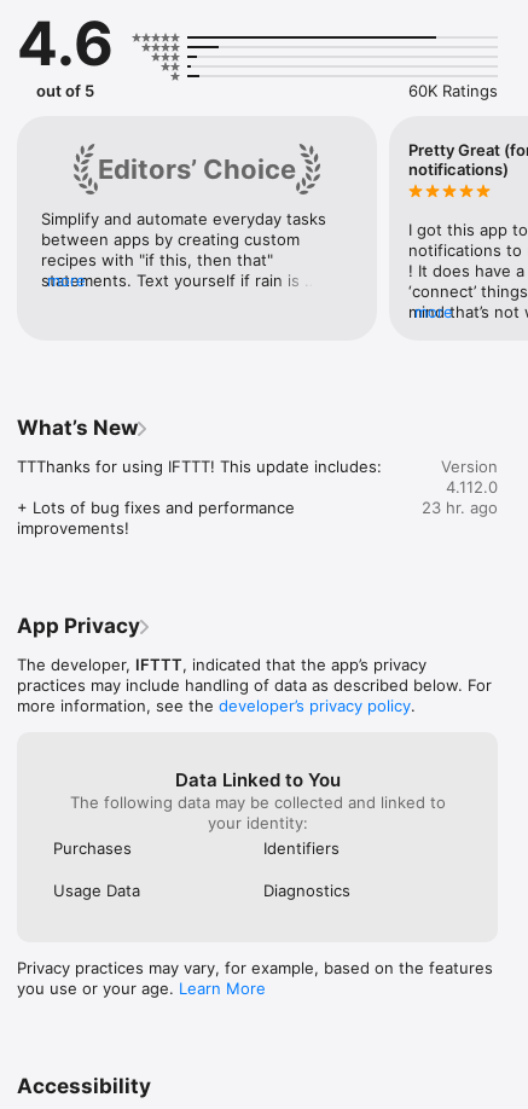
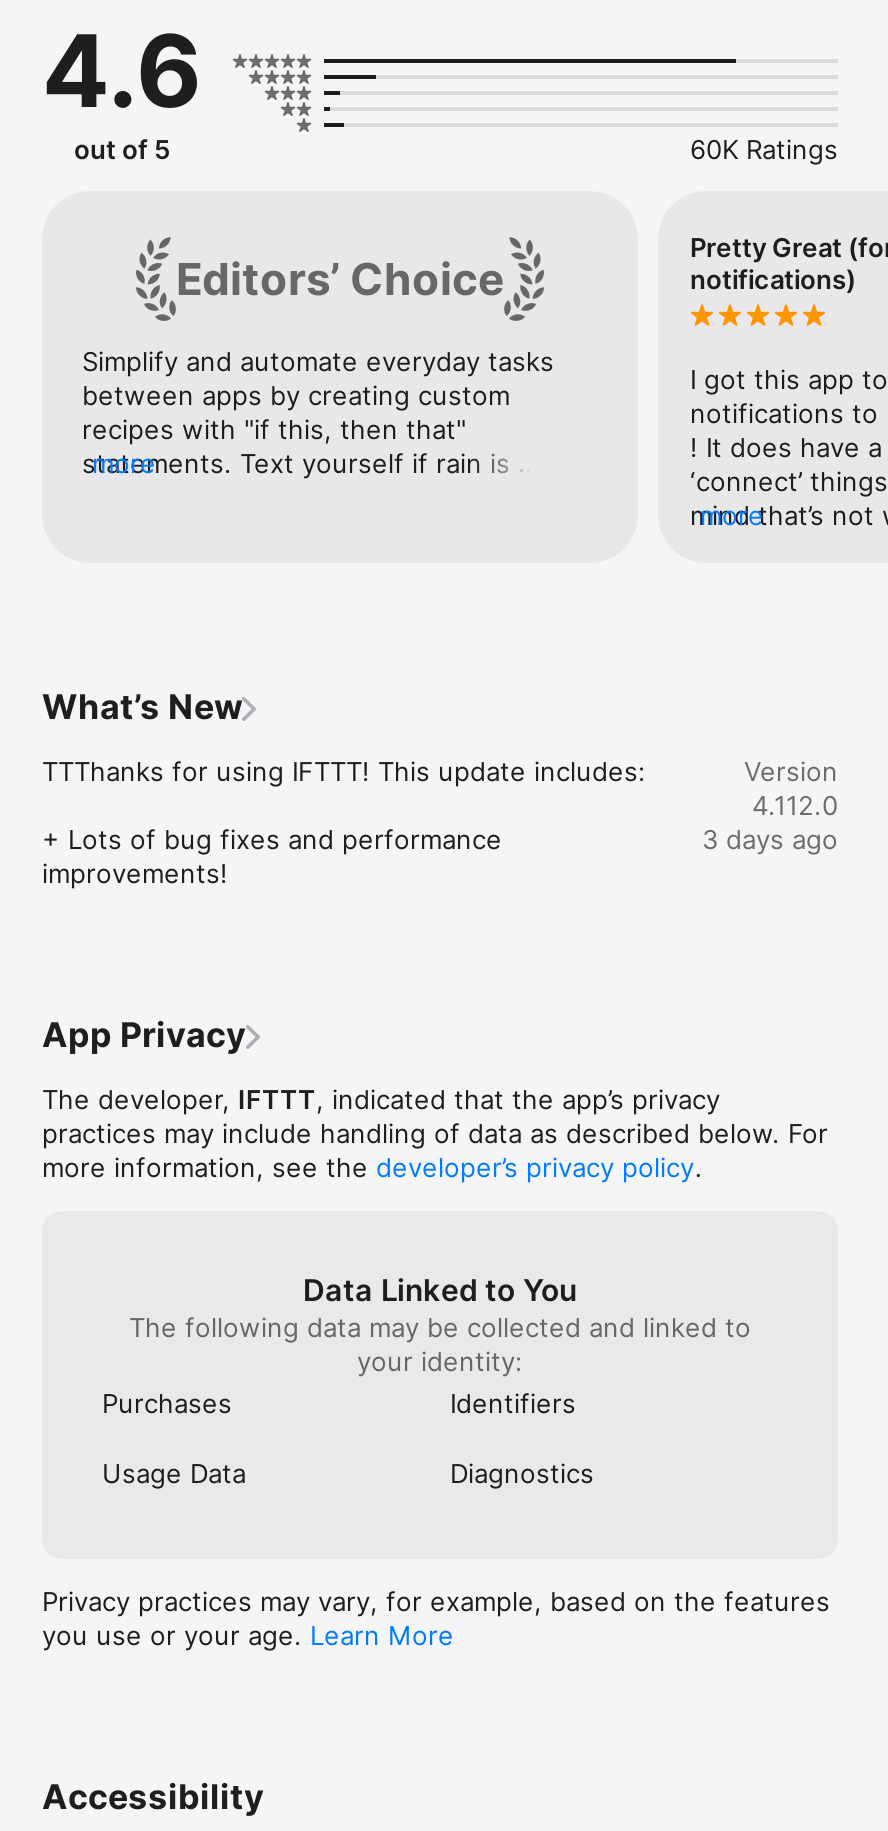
- 23 hr. ago
+ 3 days ago
